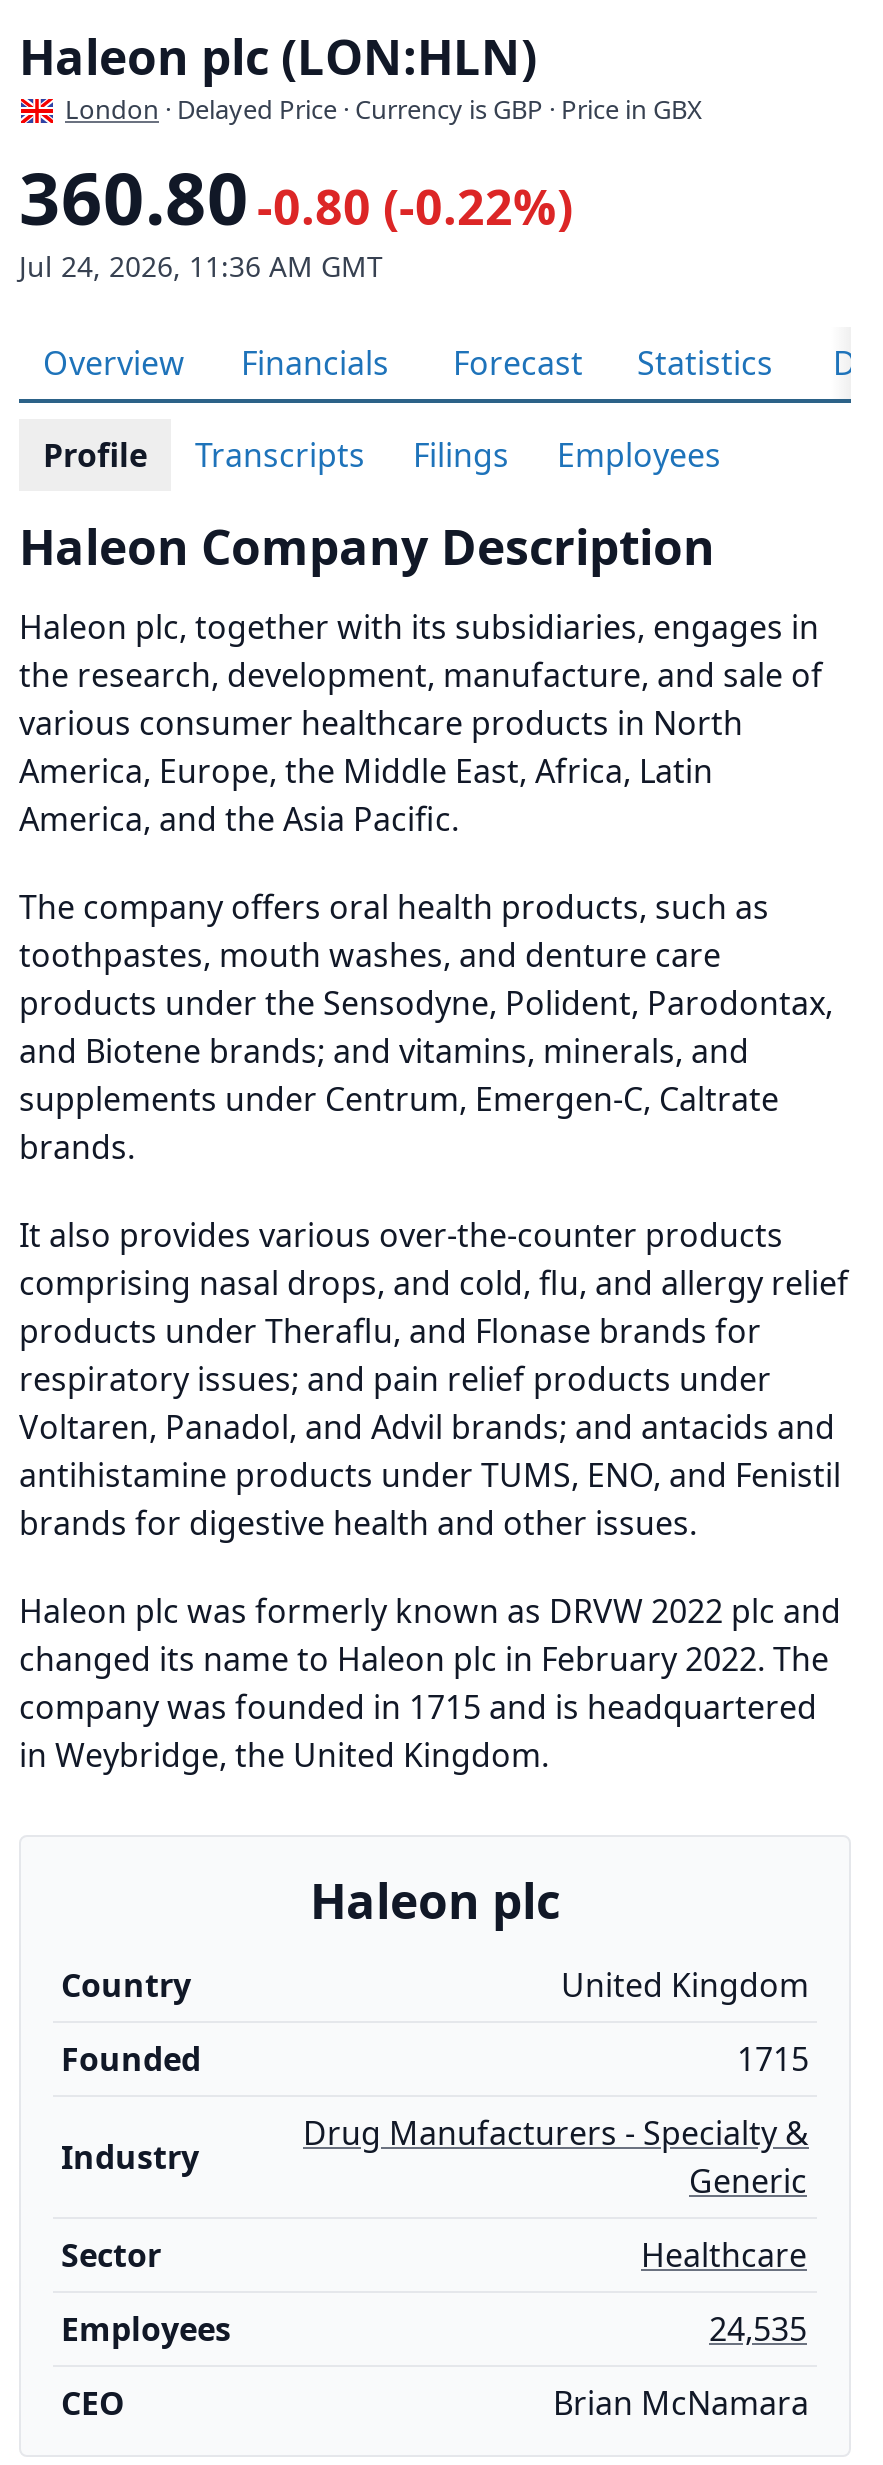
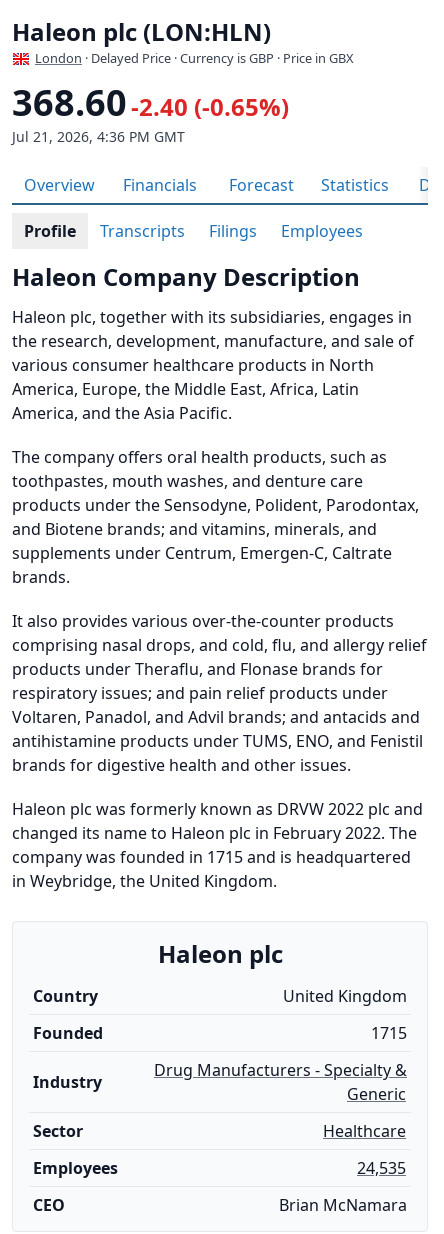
- 360.80 -0.80 (-0.22%)
+ 368.60 -2.40 (-0.65%)

- Jul 24, 2026, 11:36 AM GMT
+ Jul 21, 2026, 4:36 PM GMT
